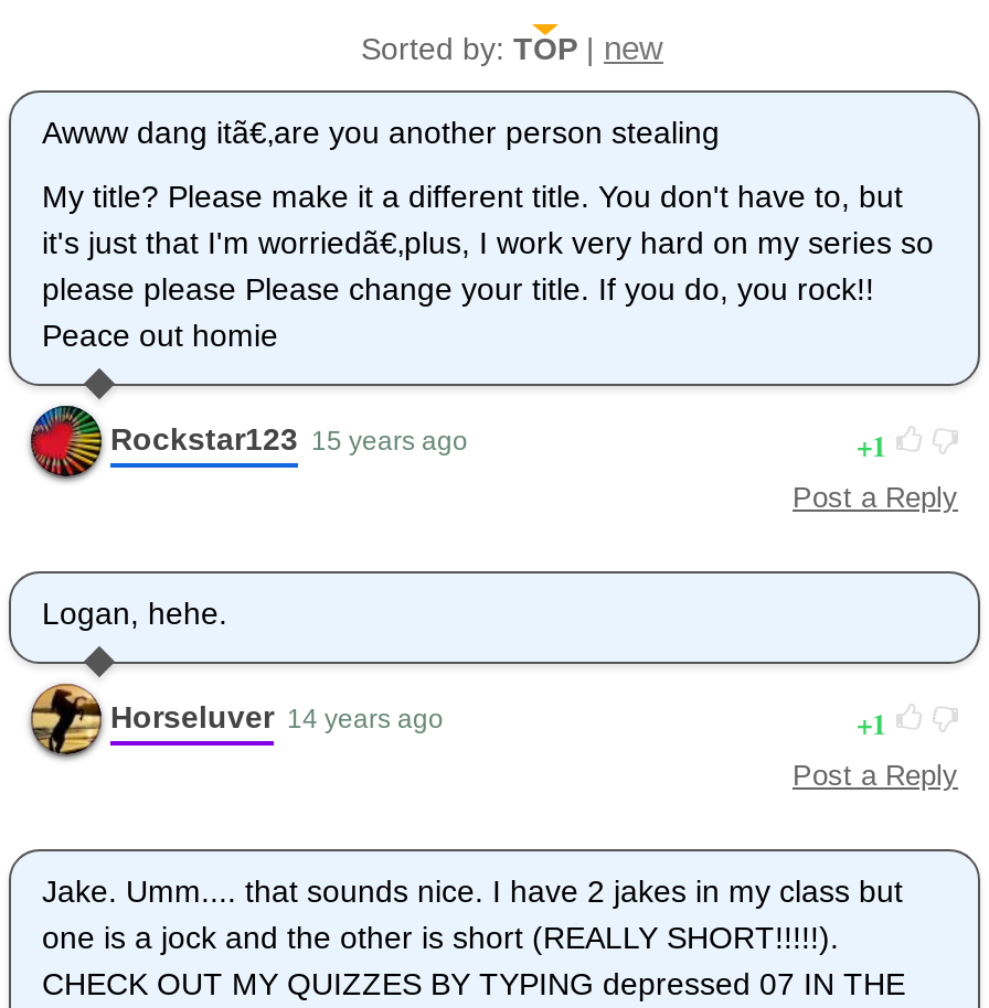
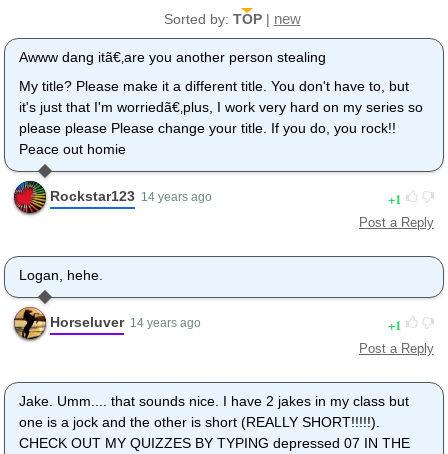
- Rockstar123 15 years ago
+ Rockstar123 14 years ago
